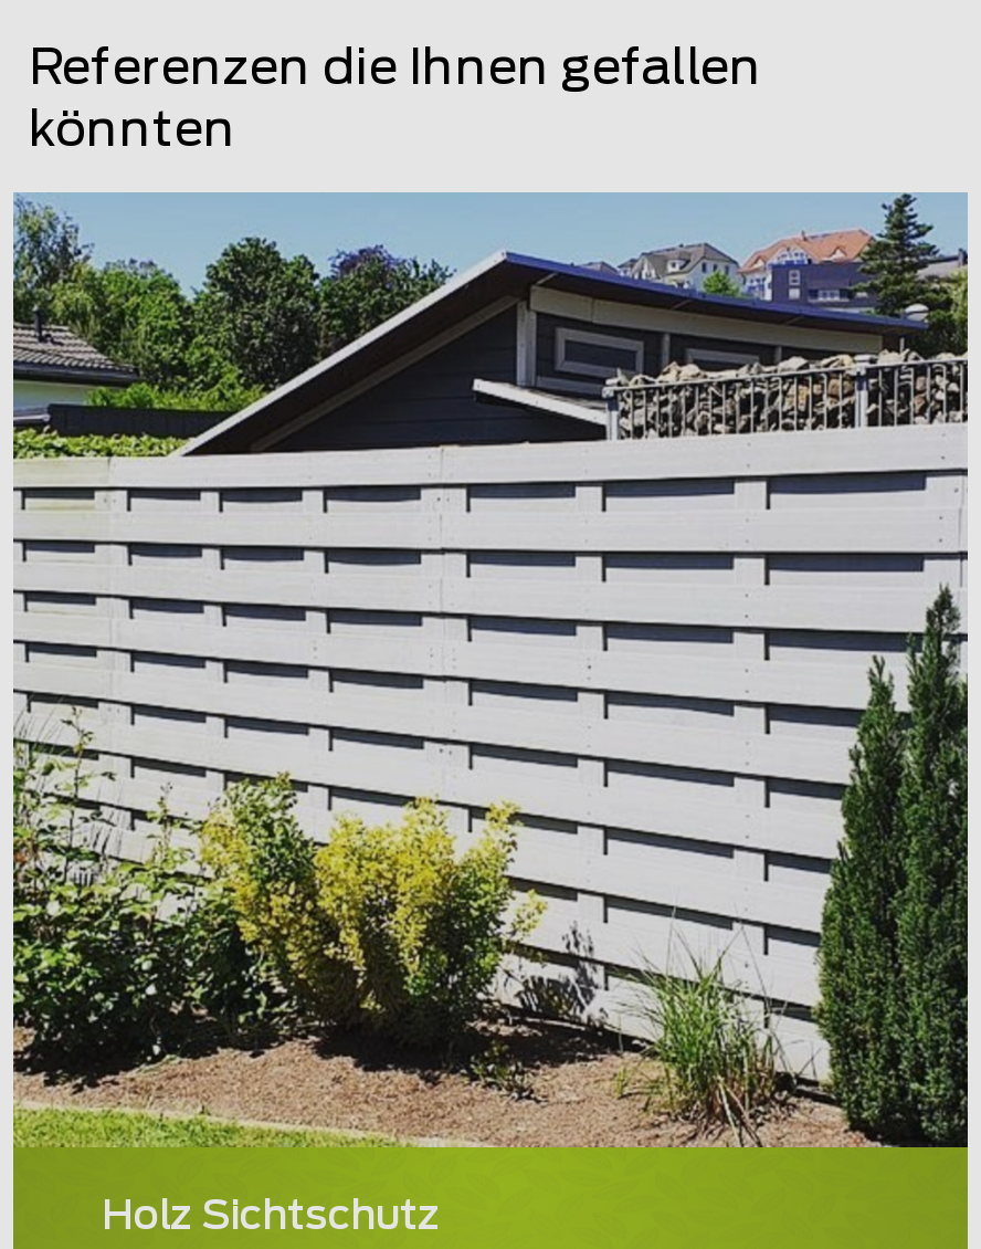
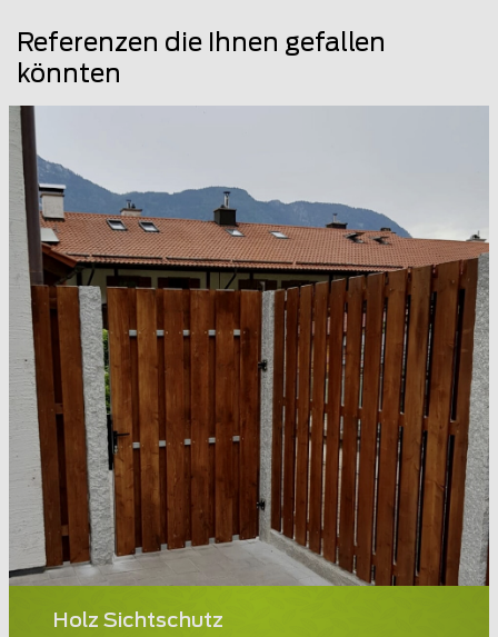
- [image]
+ [image]
